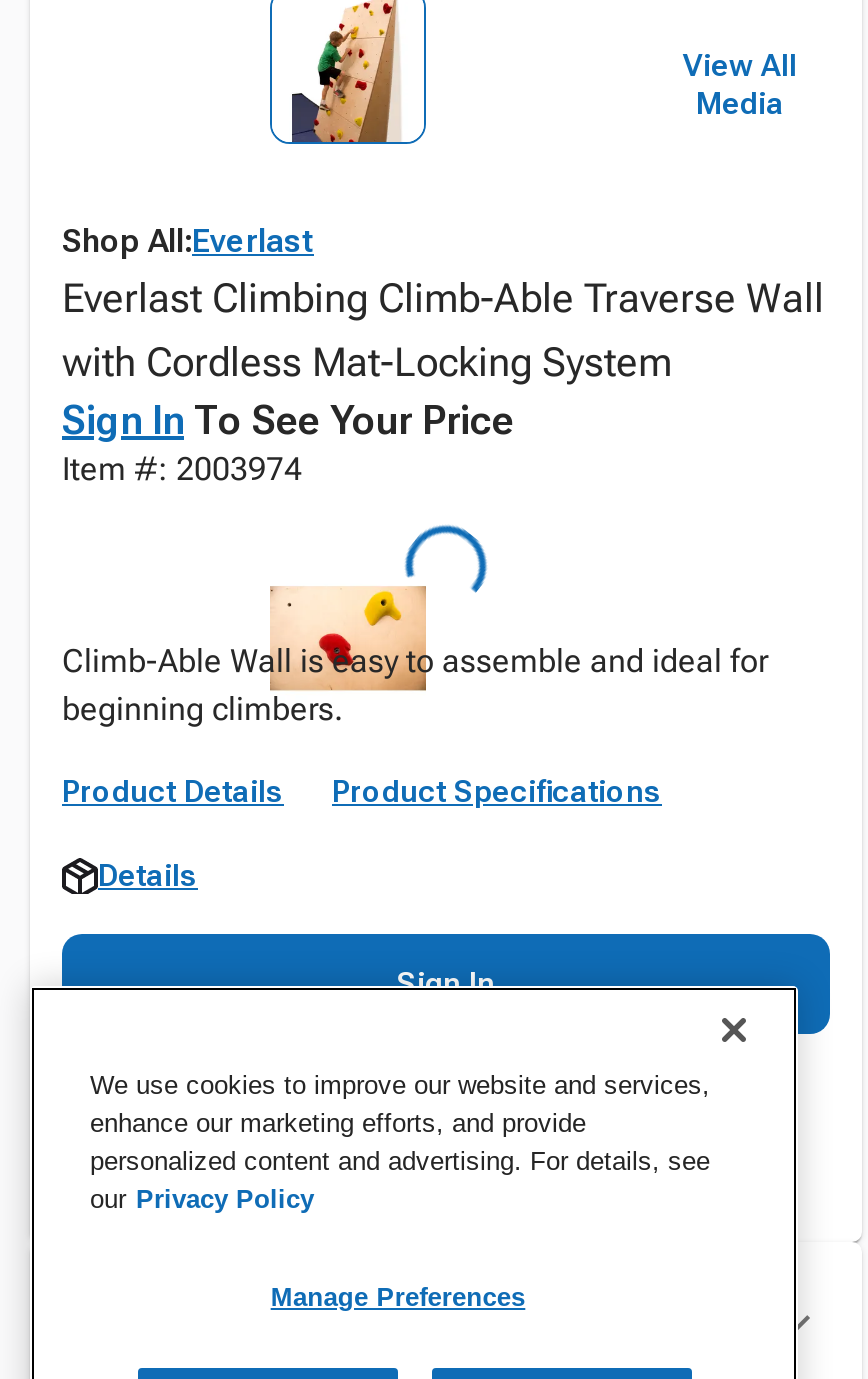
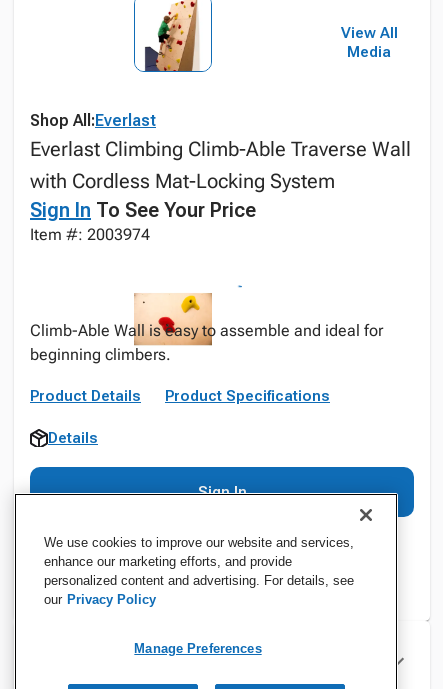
- [image]
